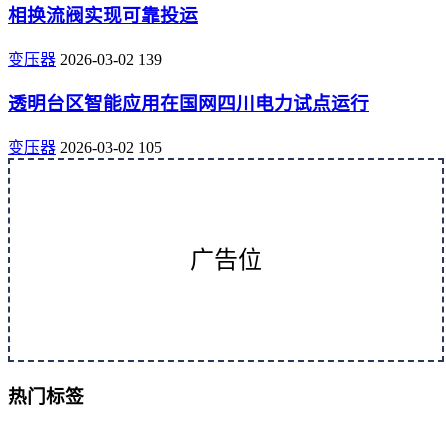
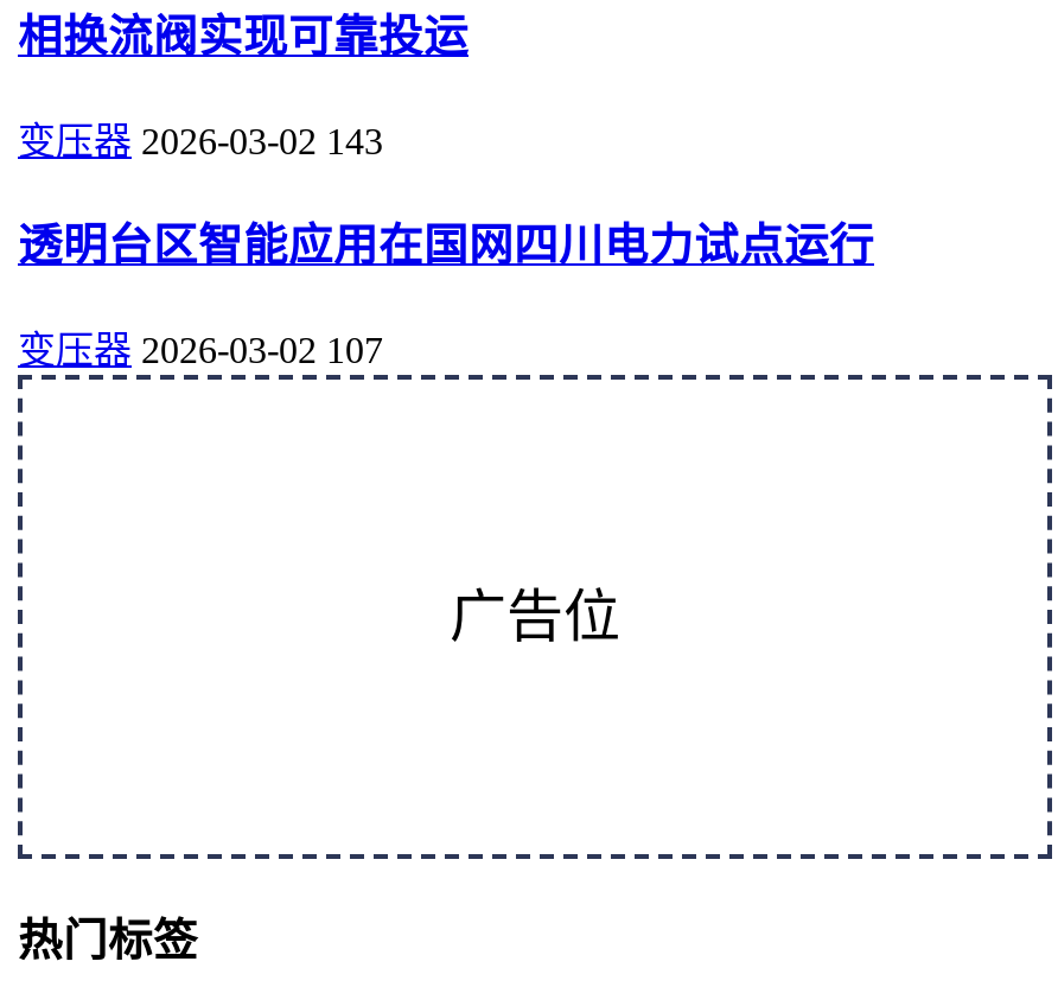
- 变压器 2026-03-02 139
+ 变压器 2026-03-02 143

- 变压器 2026-03-02 105
+ 变压器 2026-03-02 107
